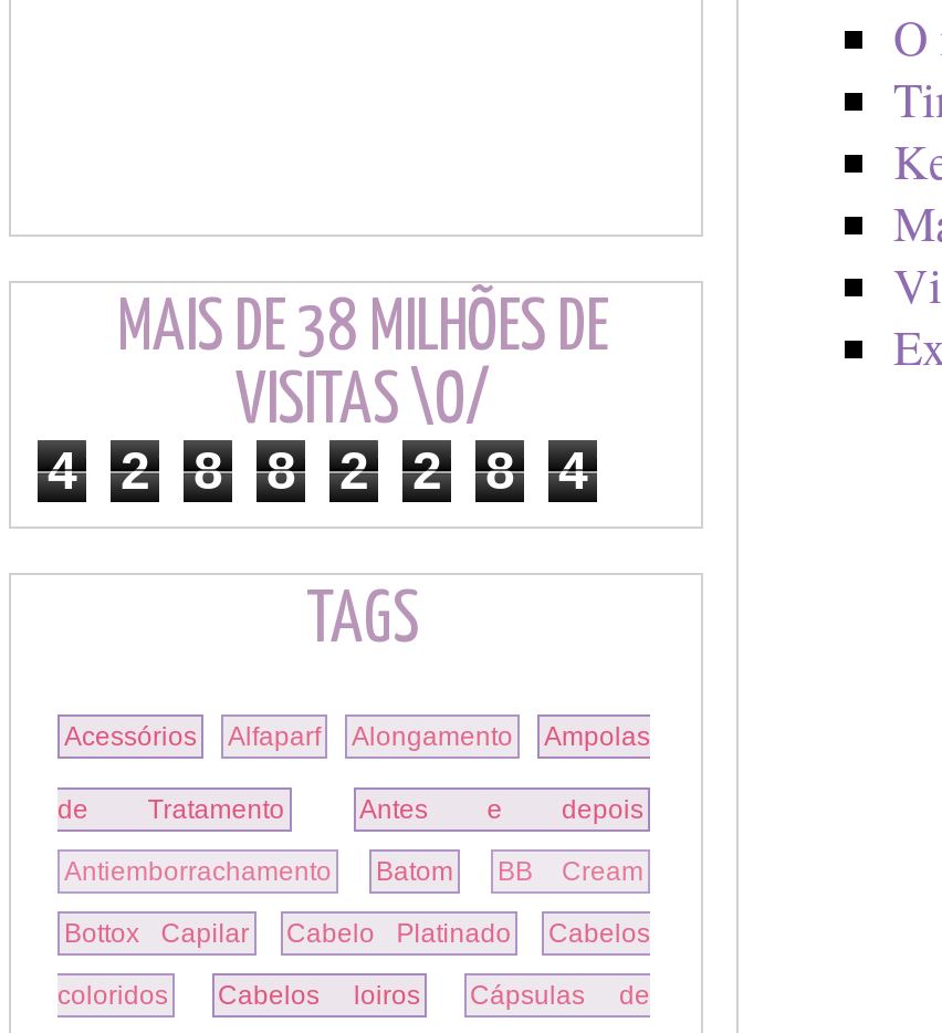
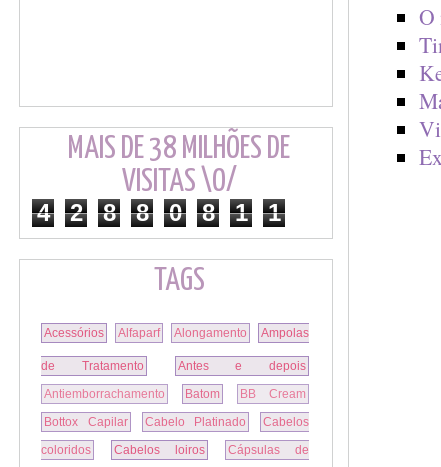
- 2
- 2
+ 0

- 4
+ 1
+ 1
